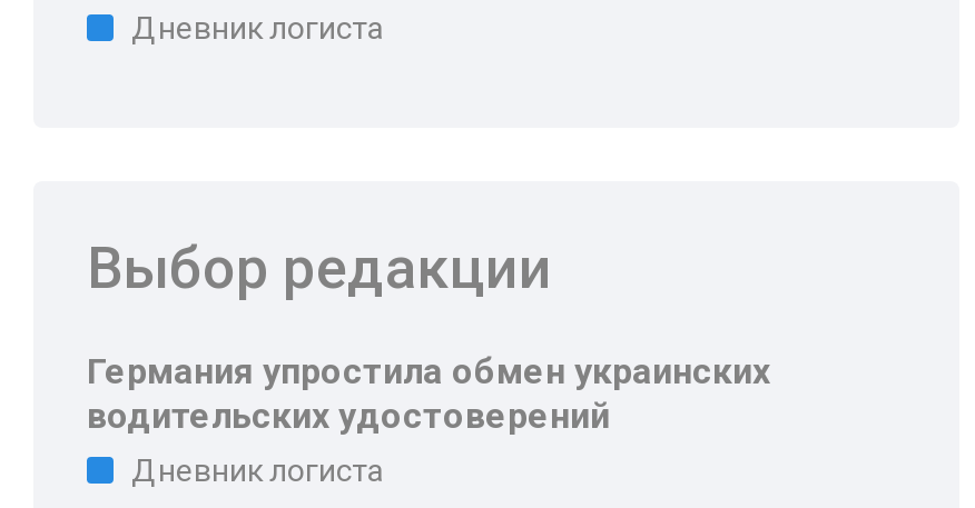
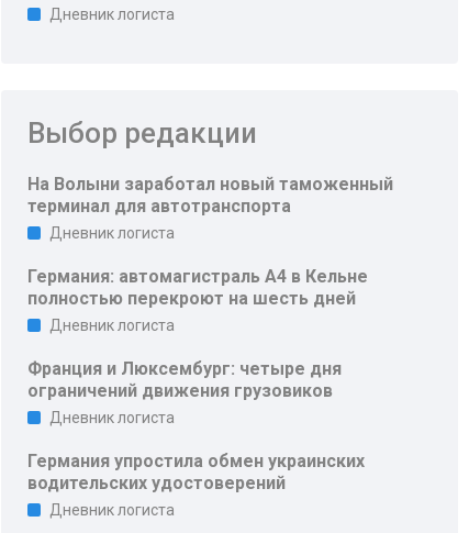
+ На Волыни заработал новый таможенный
+ терминал для автотранспорта
+ Дневник логиста
+ Германия: автомагистраль A4 в Кельне
+ полностью перекроют на шесть дней
+ Дневник логиста
+ Франция и Люксембург: четыре дня
+ ограничений движения грузовиков
+ Дневник логиста
